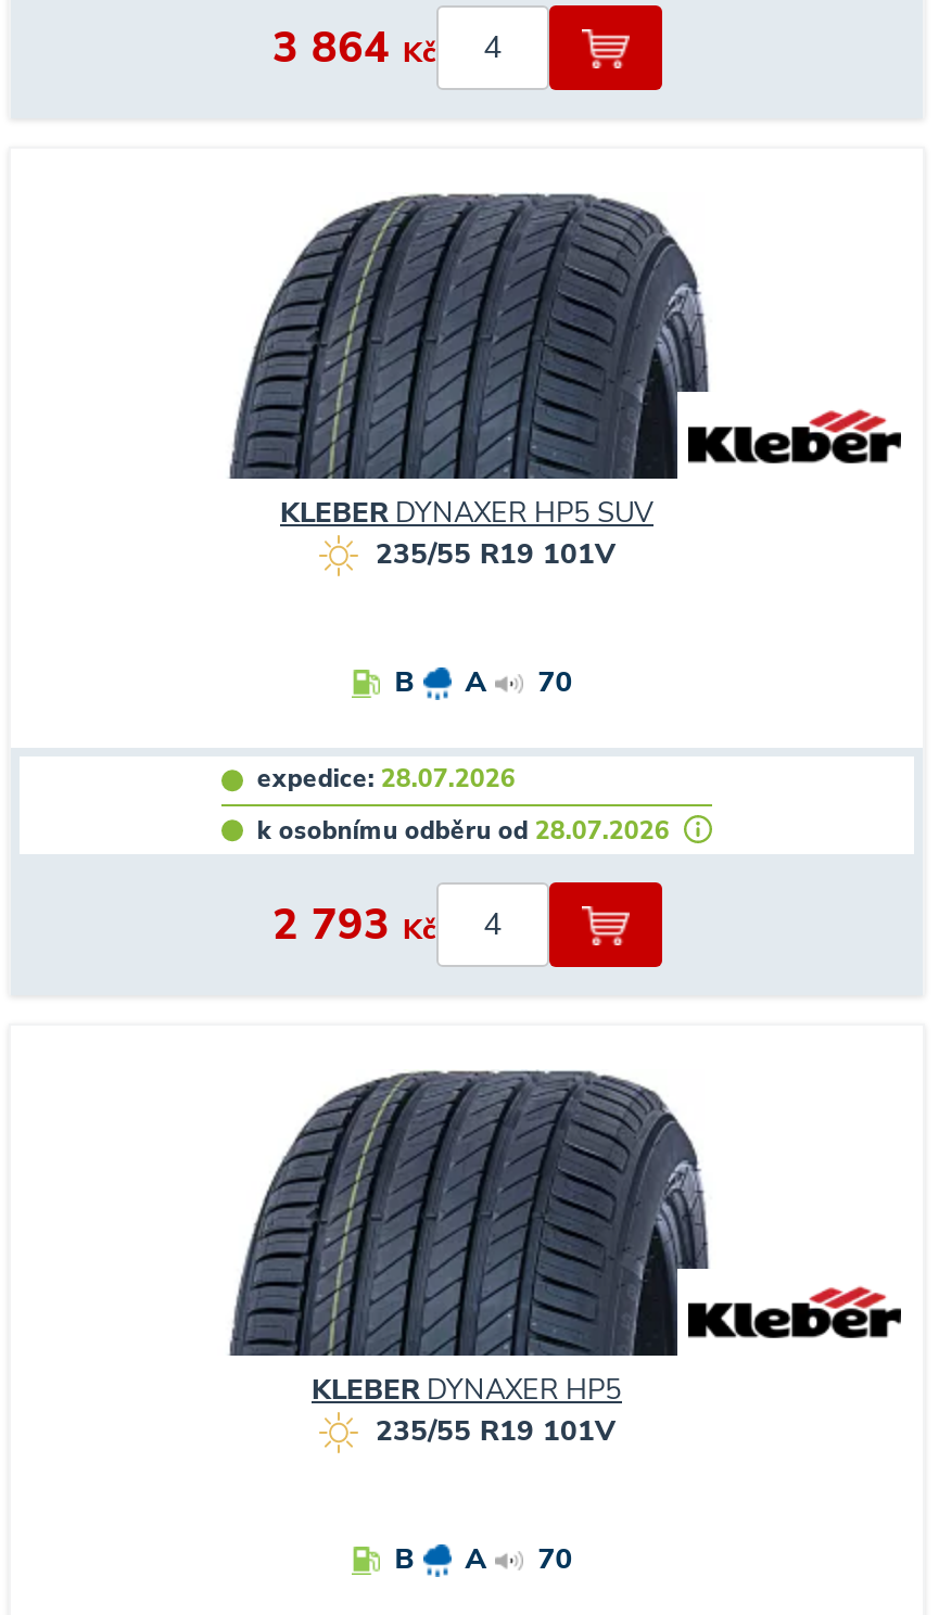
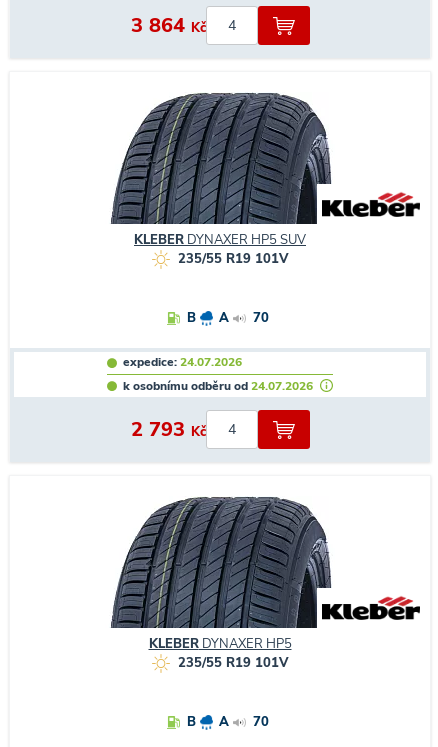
- expedice: 28.07.2026
+ expedice: 24.07.2026

- k osobnímu odběru od 28.07.2026
+ k osobnímu odběru od 24.07.2026
